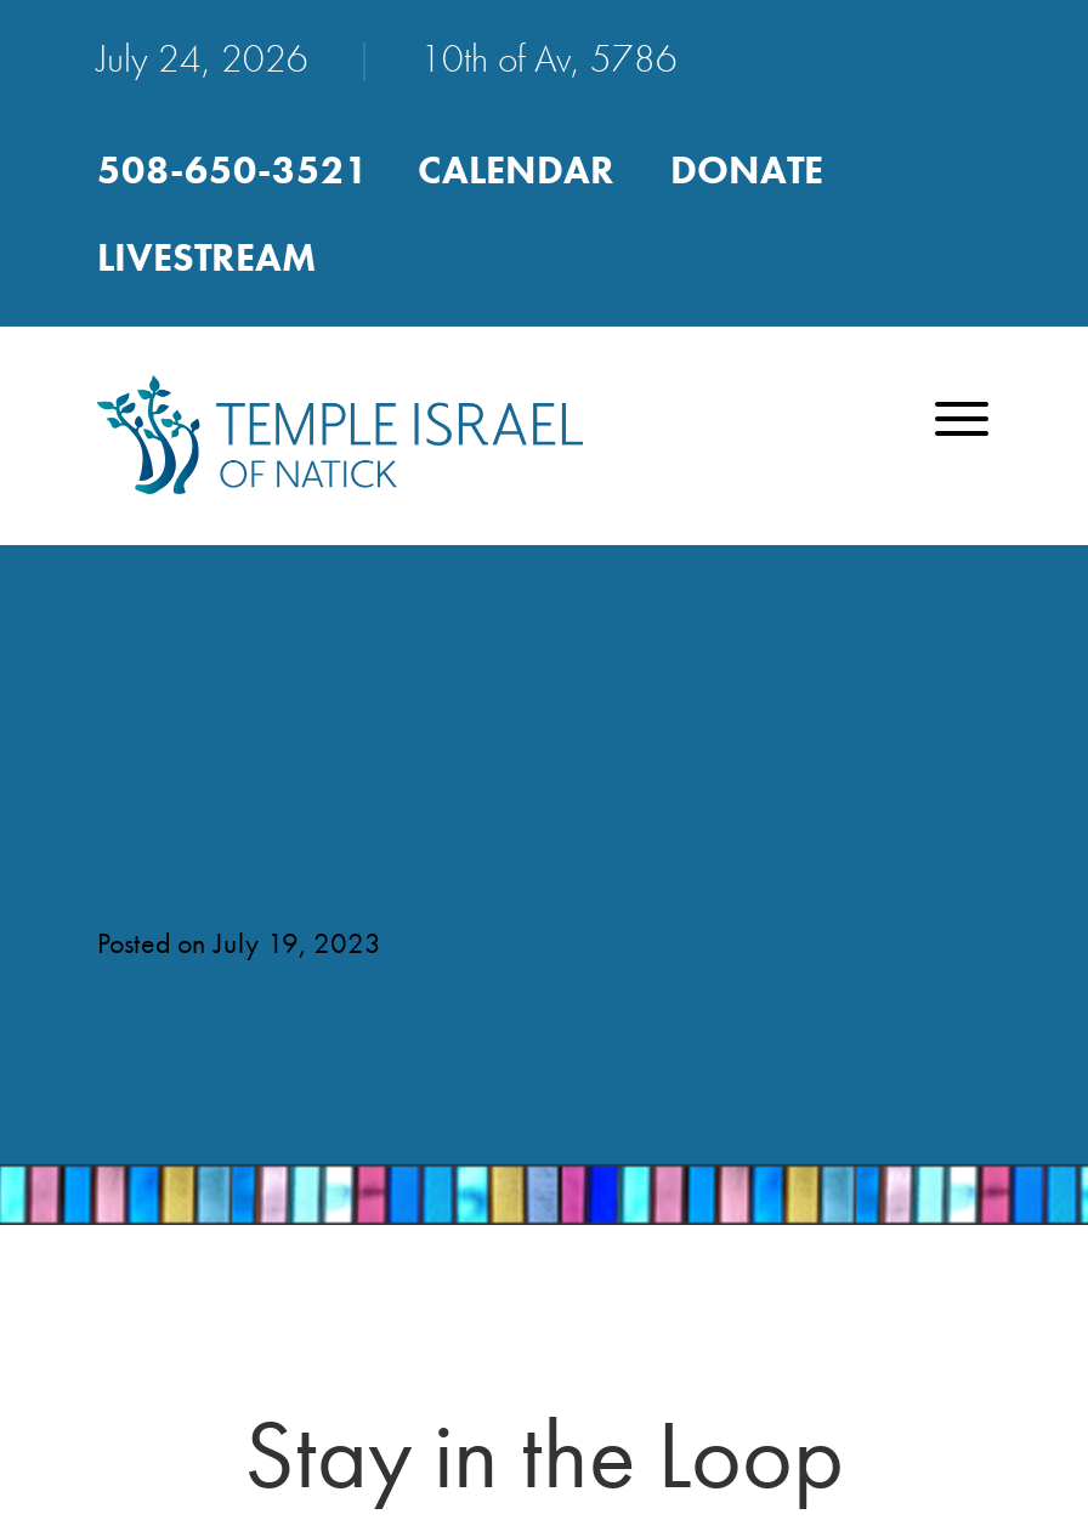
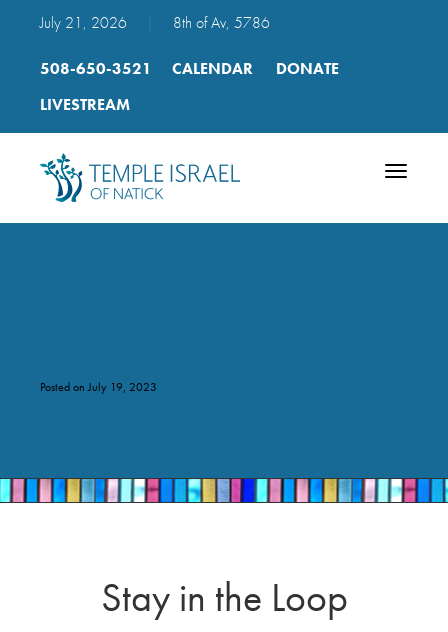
- July 24, 2026
+ July 21, 2026

- 10th of Av, 5786
+ 8th of Av, 5786
